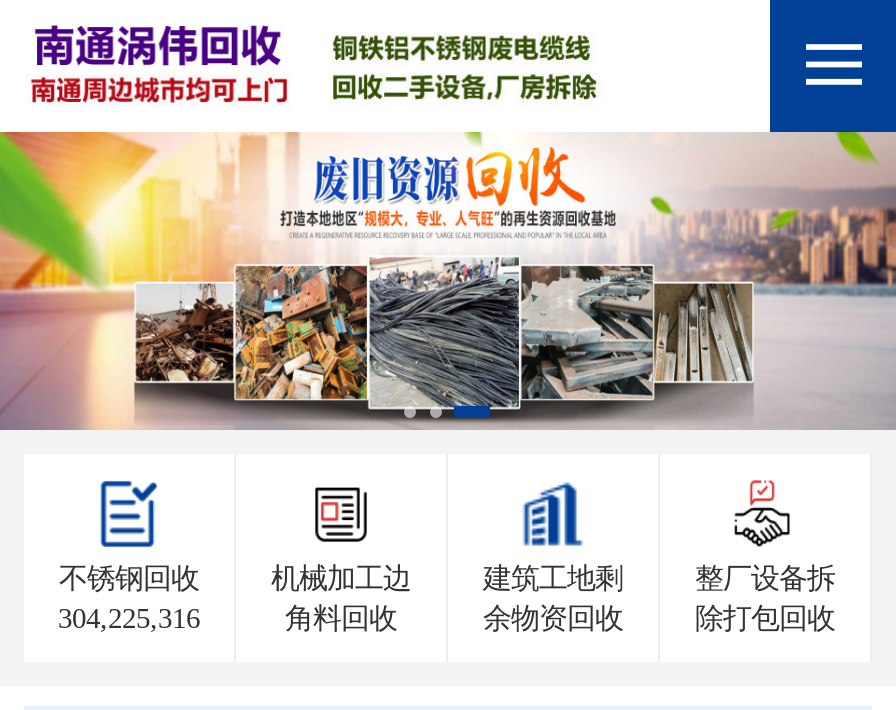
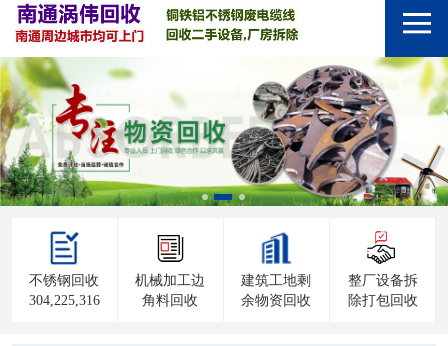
- [image]
+ [image]
